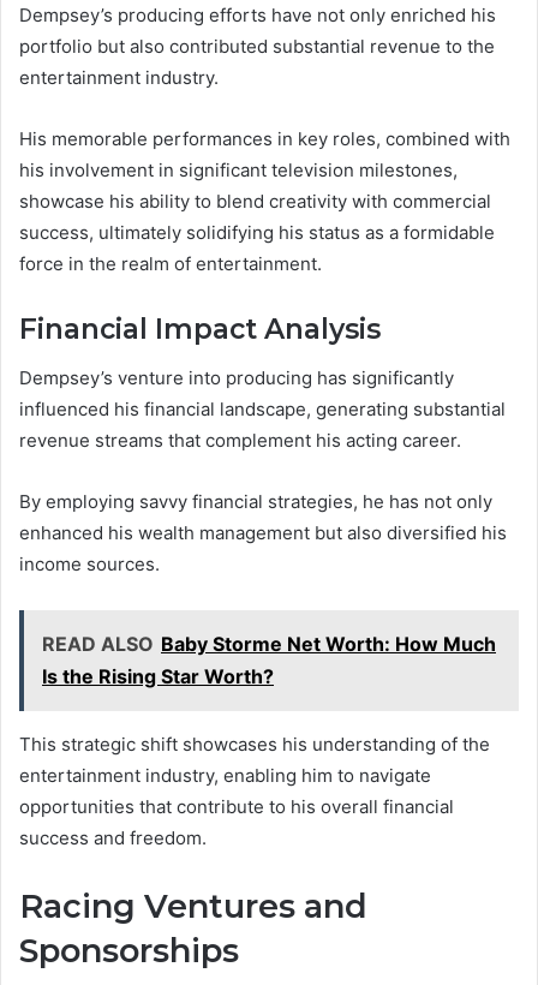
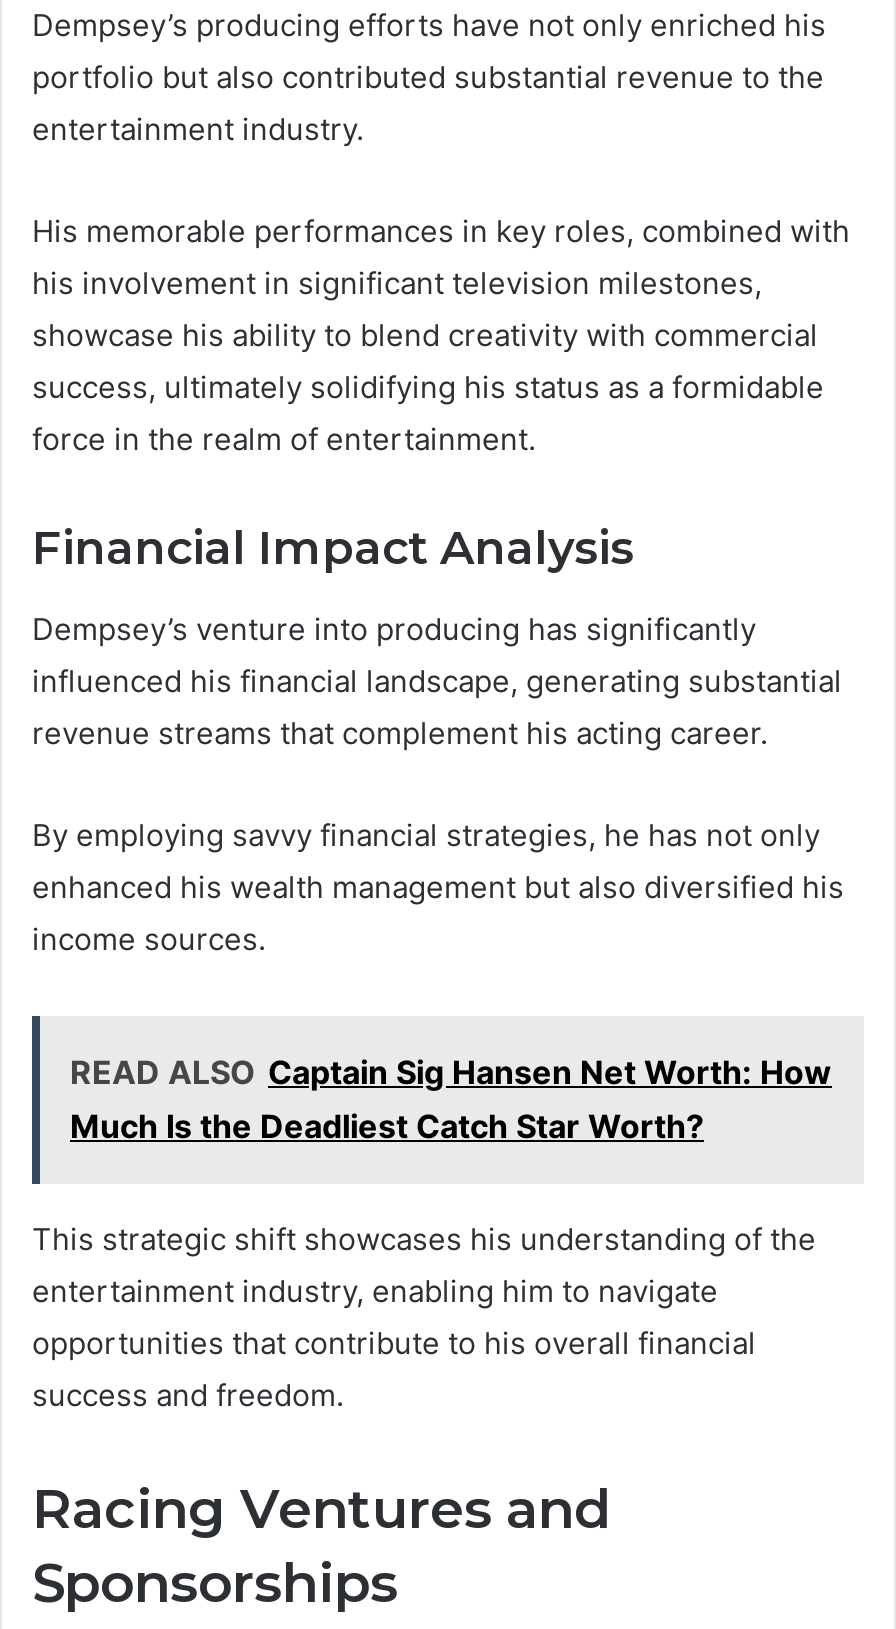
- READ ALSO Baby Storme Net Worth: How Much
- Is the Rising Star Worth?
+ READ ALSO Captain Sig Hansen Net Worth: How
+ Much Is the Deadliest Catch Star Worth?
